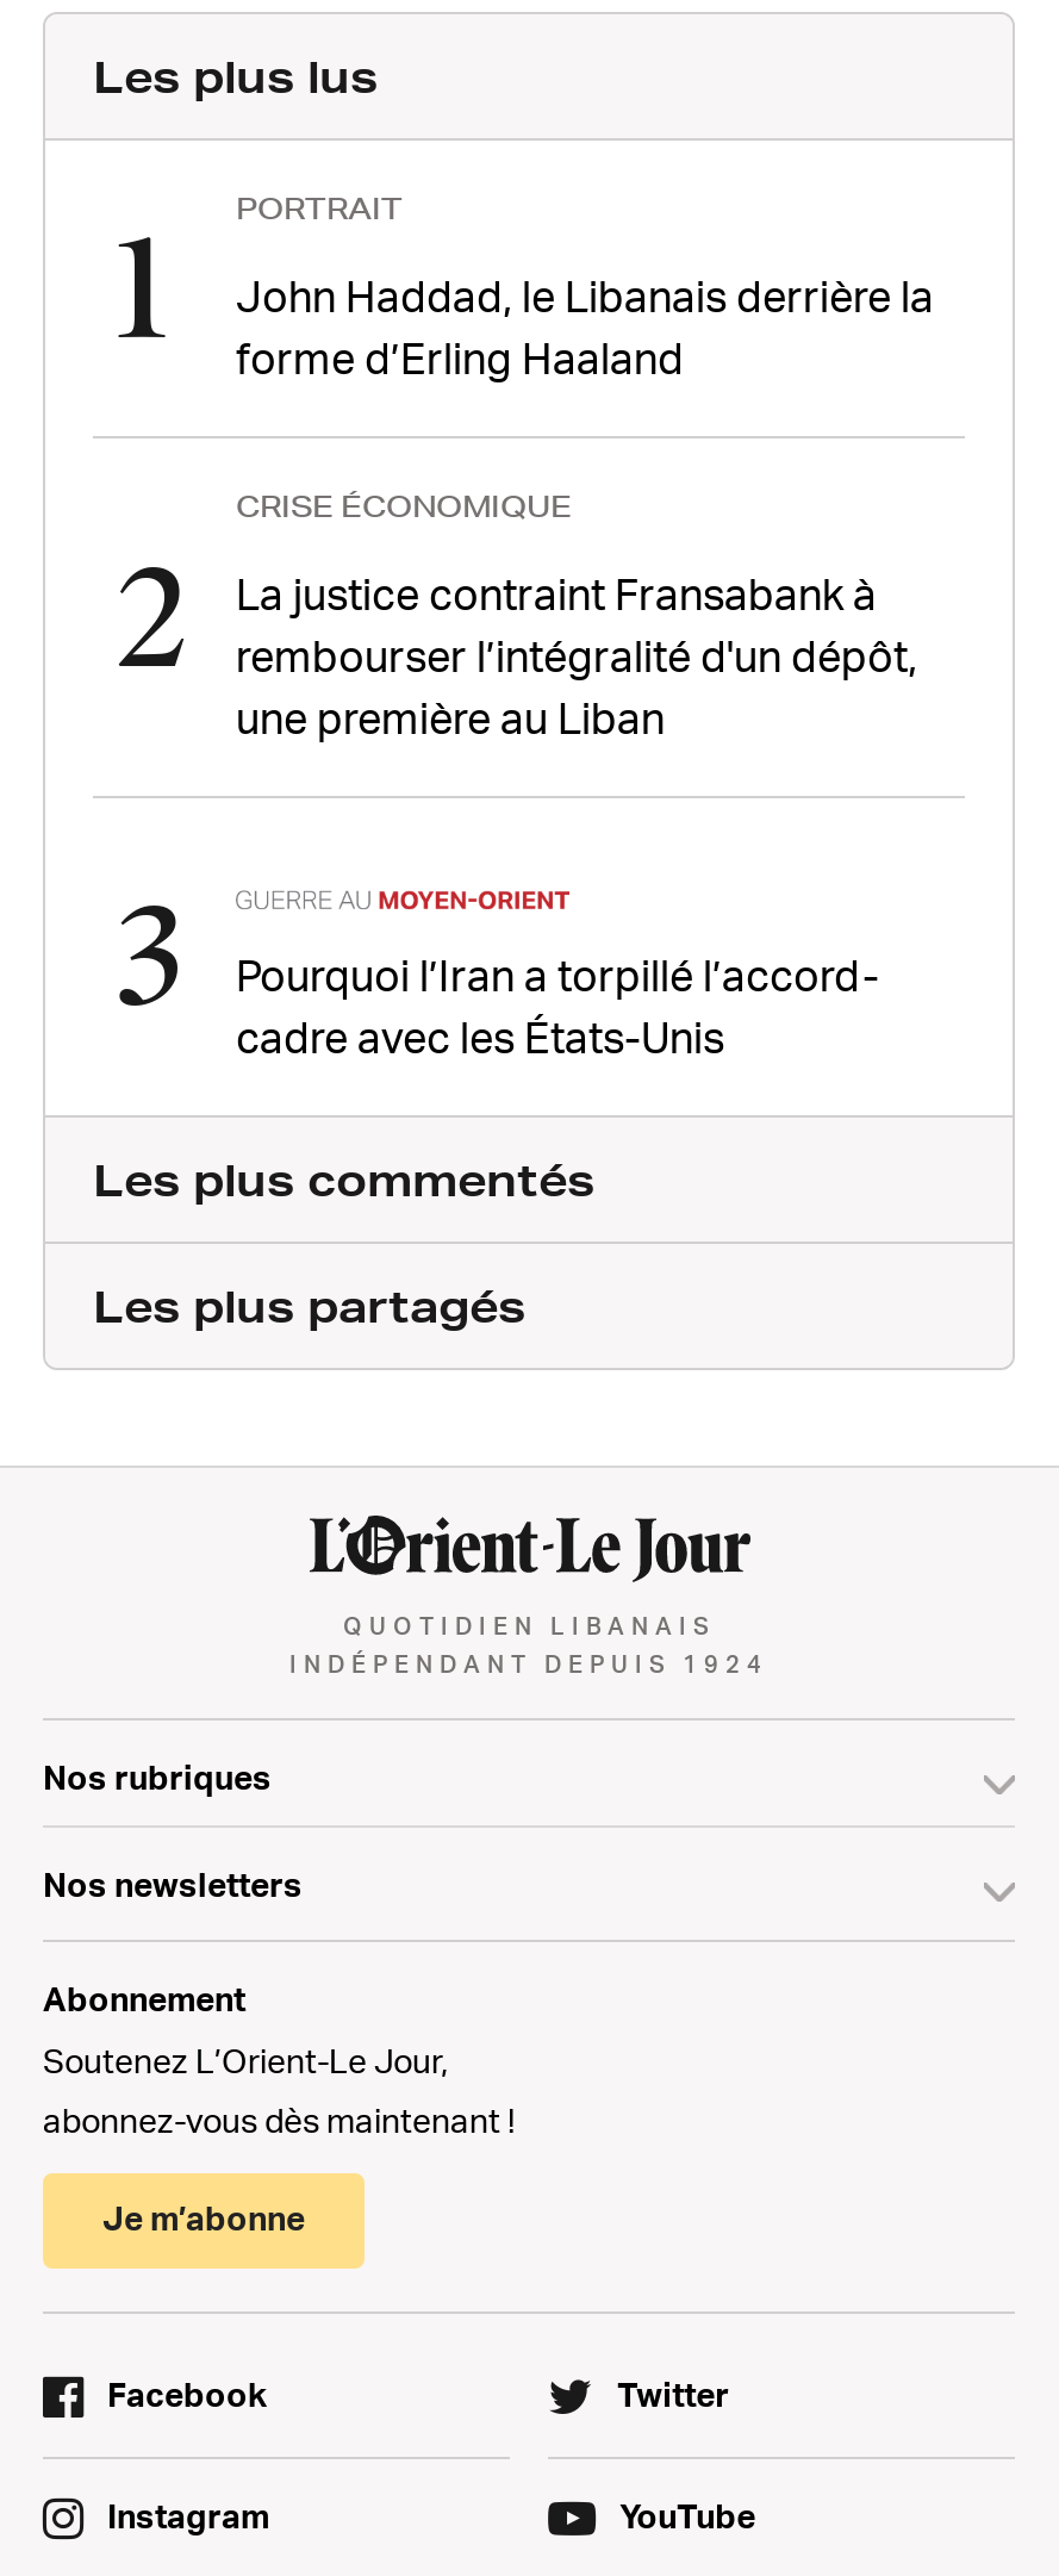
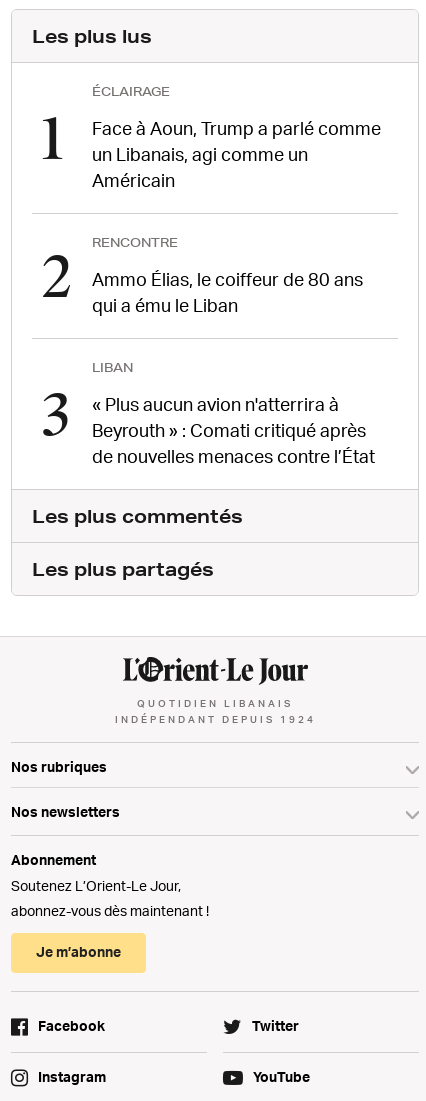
- PORTRAIT
+ ÉCLAIRAGE

- John Haddad, le Libanais derrière la
- forme d’Erling Haaland
+ Face à Aoun, Trump a parlé comme
+ un Libanais, agi comme un
+ Américain

- CRISE ÉCONOMIQUE
+ RENCONTRE

- La justice contraint Fransabank à
- rembourser l’intégralité d'un dépôt,
- une première au Liban
+ Ammo Élias, le coiffeur de 80 ans
+ qui a ému le Liban

- Pourquoi l’Iran a torpillé l’accord-
- cadre avec les États-Unis
+ LIBAN
+ « Plus aucun avion n'atterrira à
+ Beyrouth » : Comati critiqué après
+ de nouvelles menaces contre l’État
